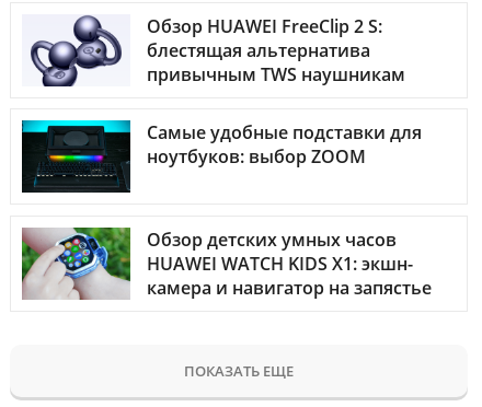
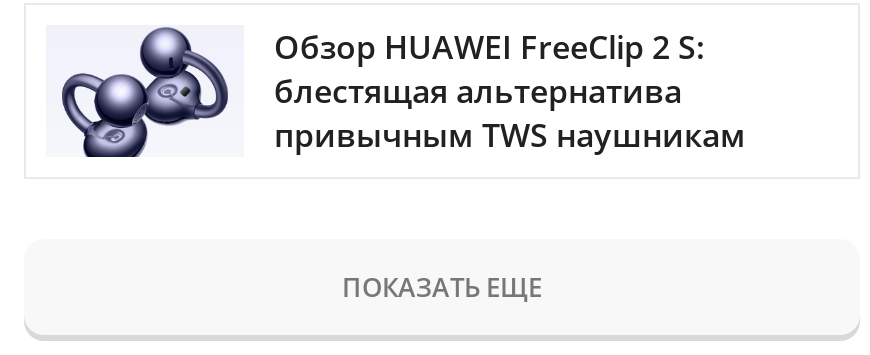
- [image]
- Самые удобные подставки для
- ноутбуков: выбор ZOOM
- Обзор детских умных часов
- HUAWEI WATCH KIDS X1: экшн-
- камера и навигатор на запястье

- [image]
